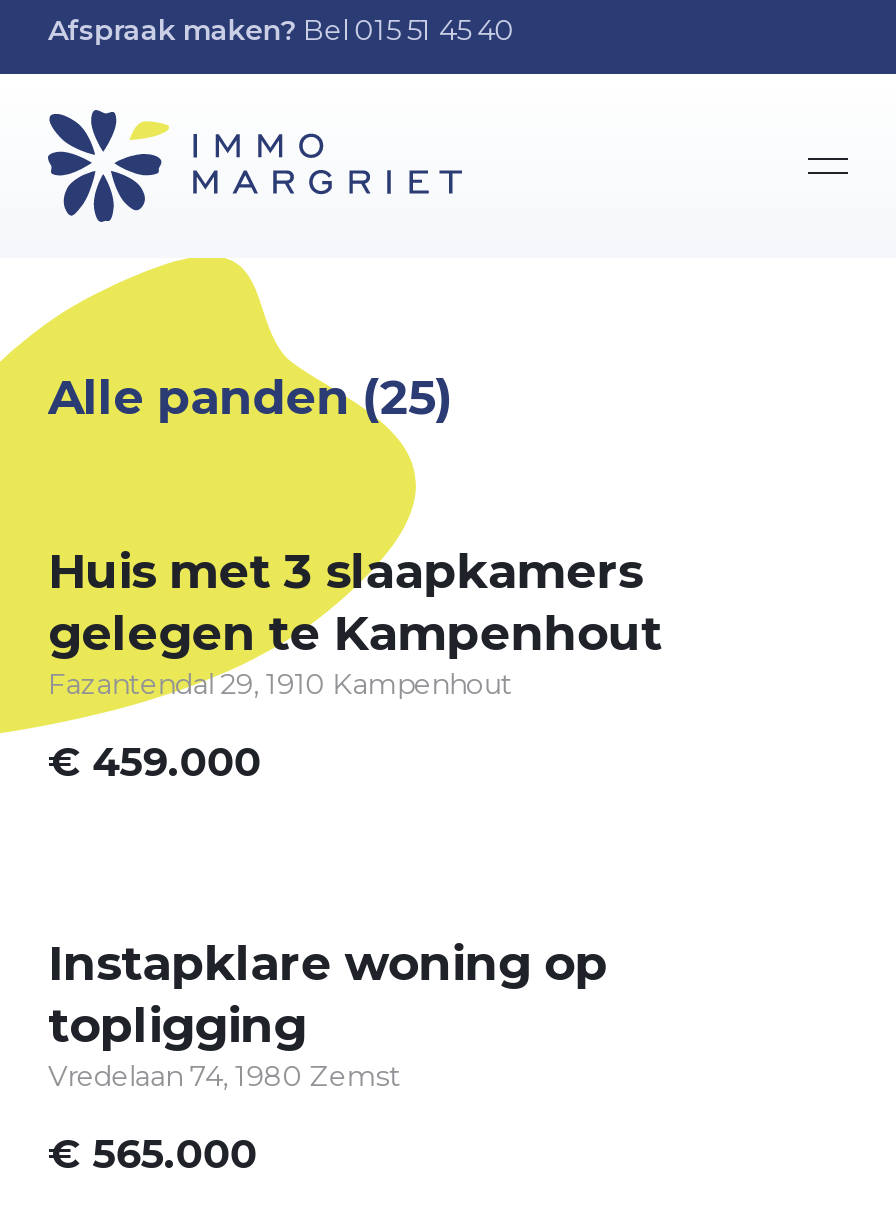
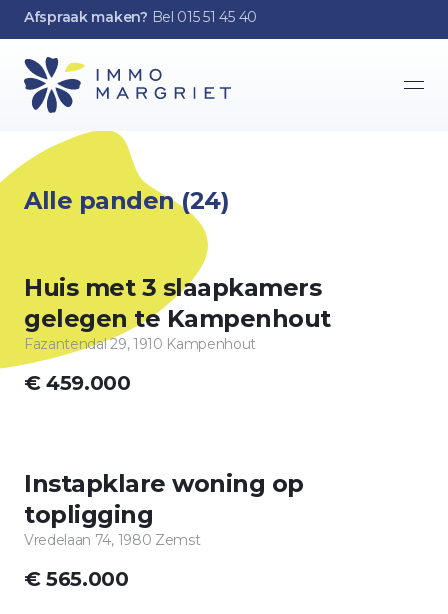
- Alle panden (25)
+ Alle panden (24)
